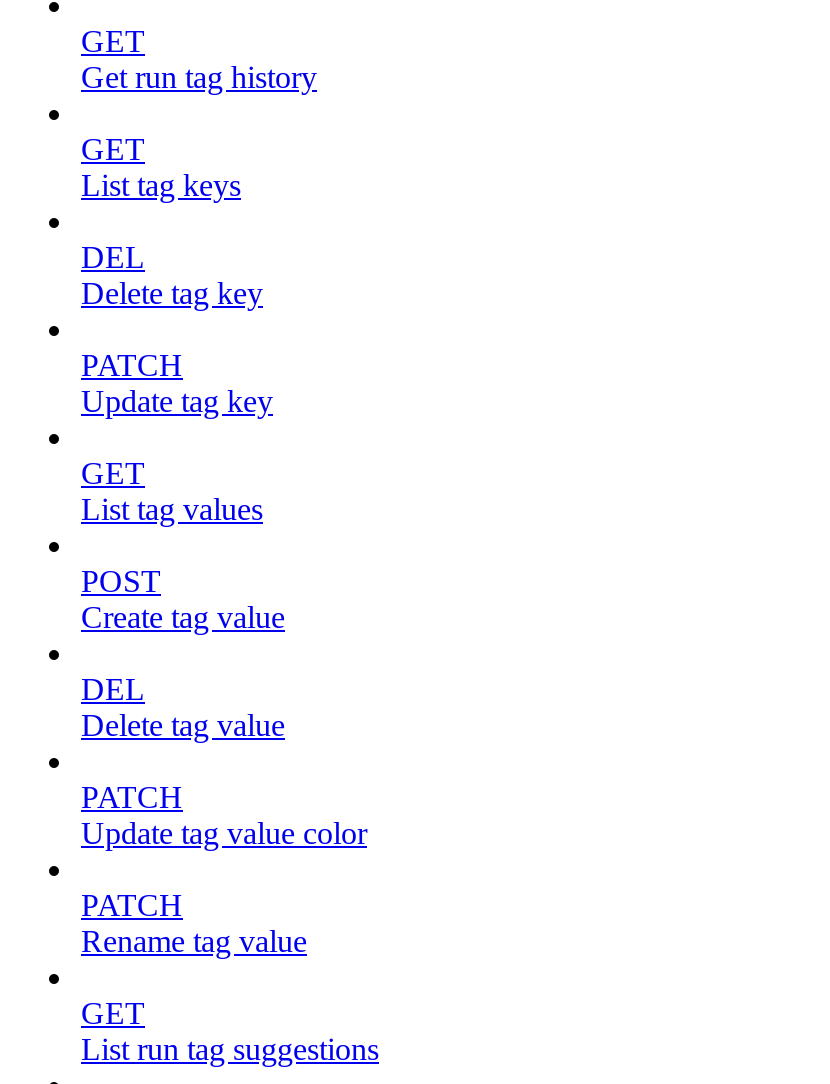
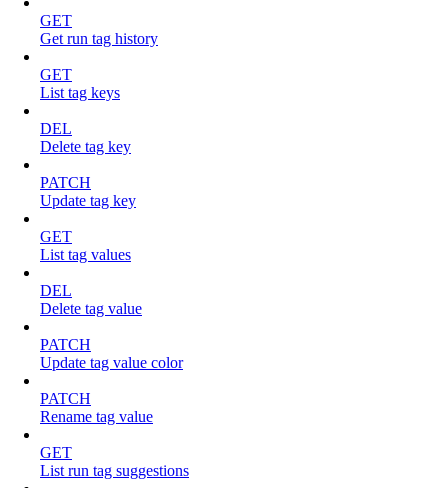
- POST
- Create tag value
